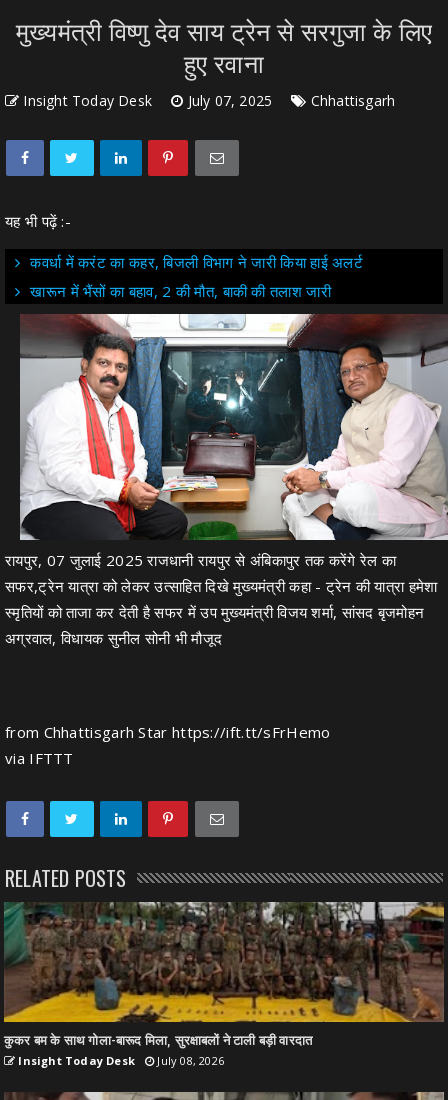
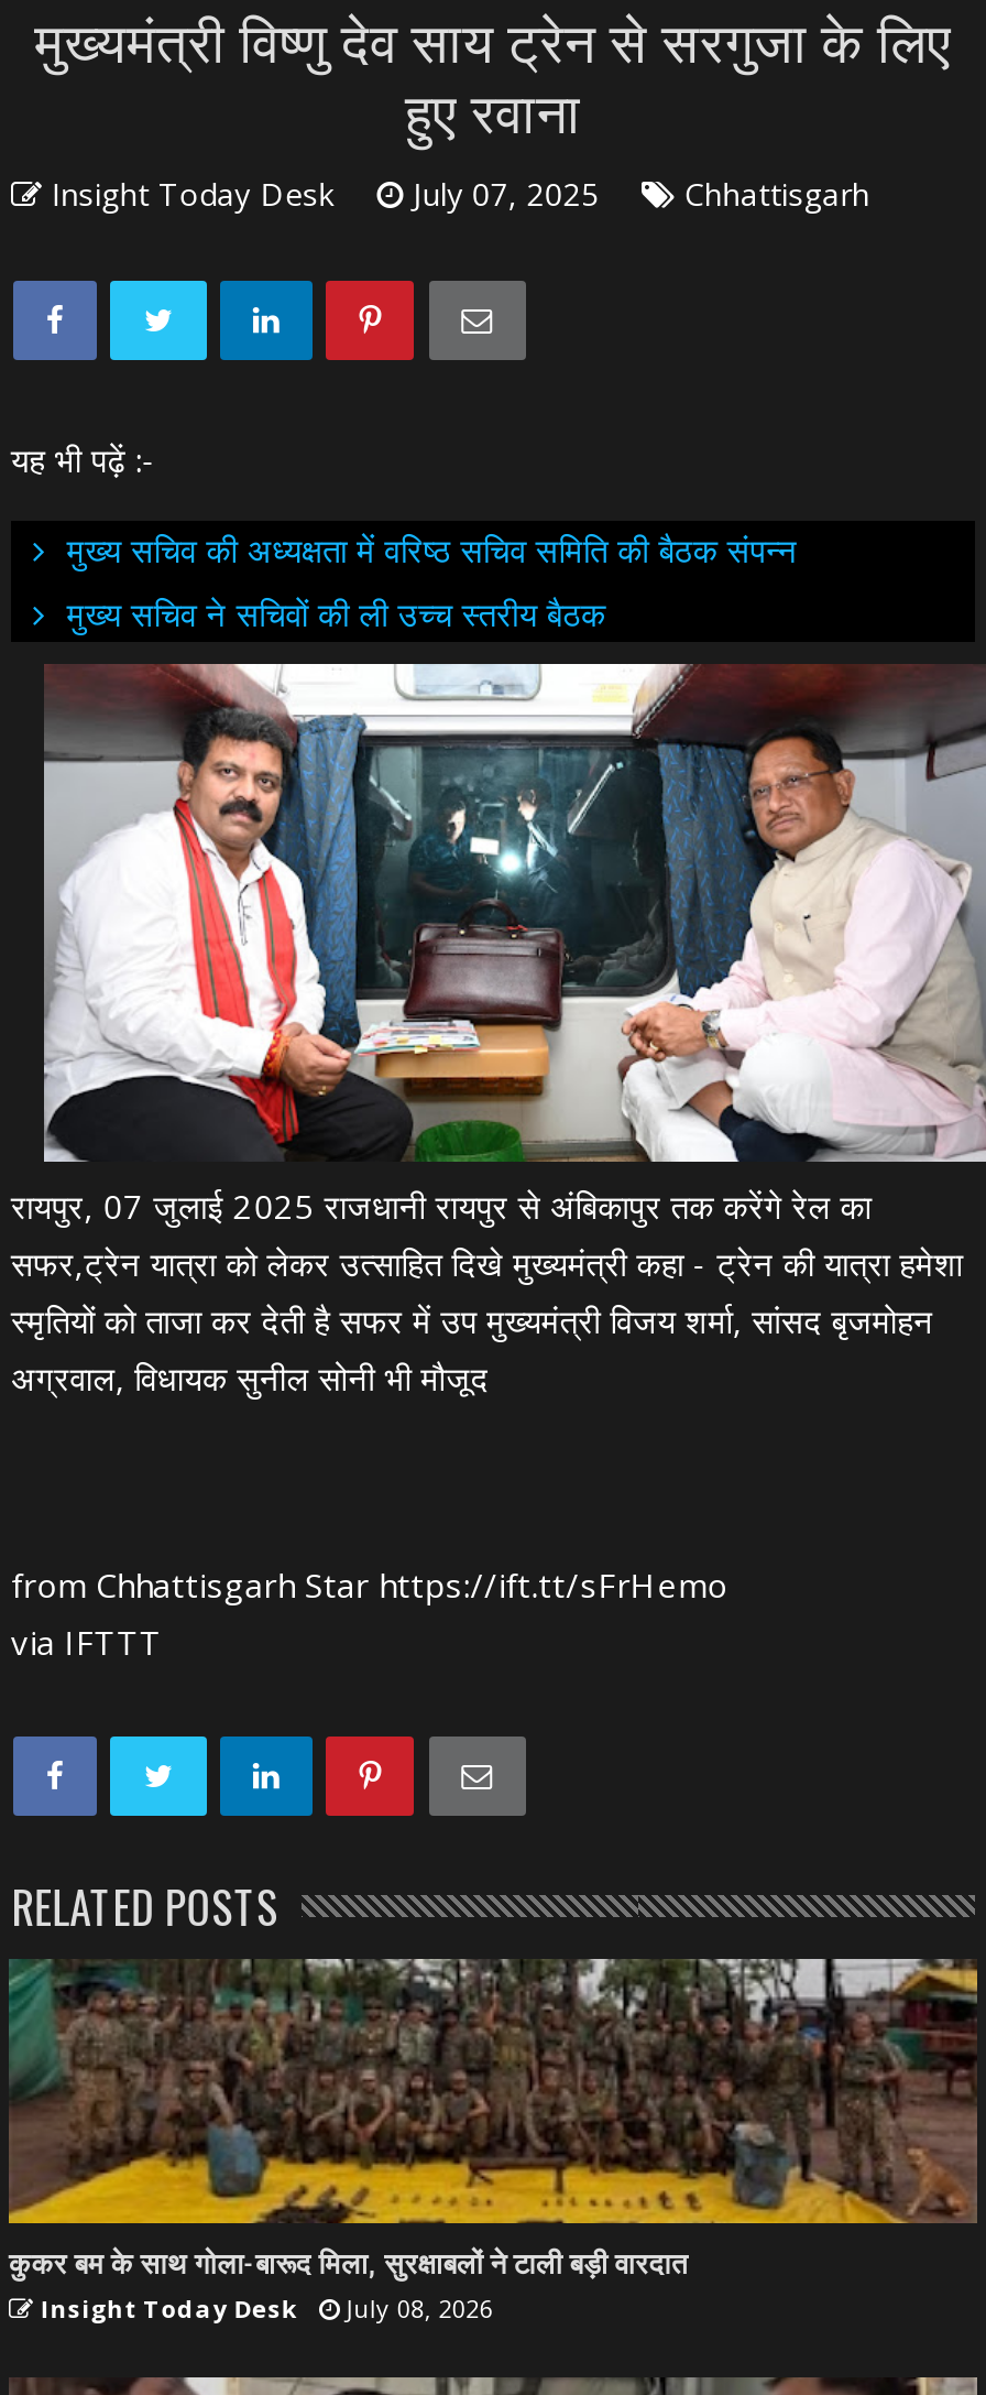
- कवर्धा में करंट का कहर, बिजली विभाग ने जारी किया हाई अलर्ट
- खारून में भैंसों का बहाव, 2 की मौत, बाकी की तलाश जारी
+ मुख्य सचिव की अध्यक्षता में वरिष्ठ सचिव समिति की बैठक संपन्न
+ मुख्य सचिव ने सचिवों की ली उच्च स्तरीय बैठक
